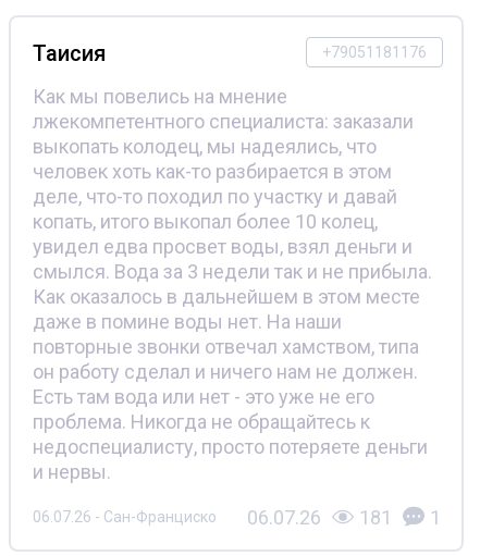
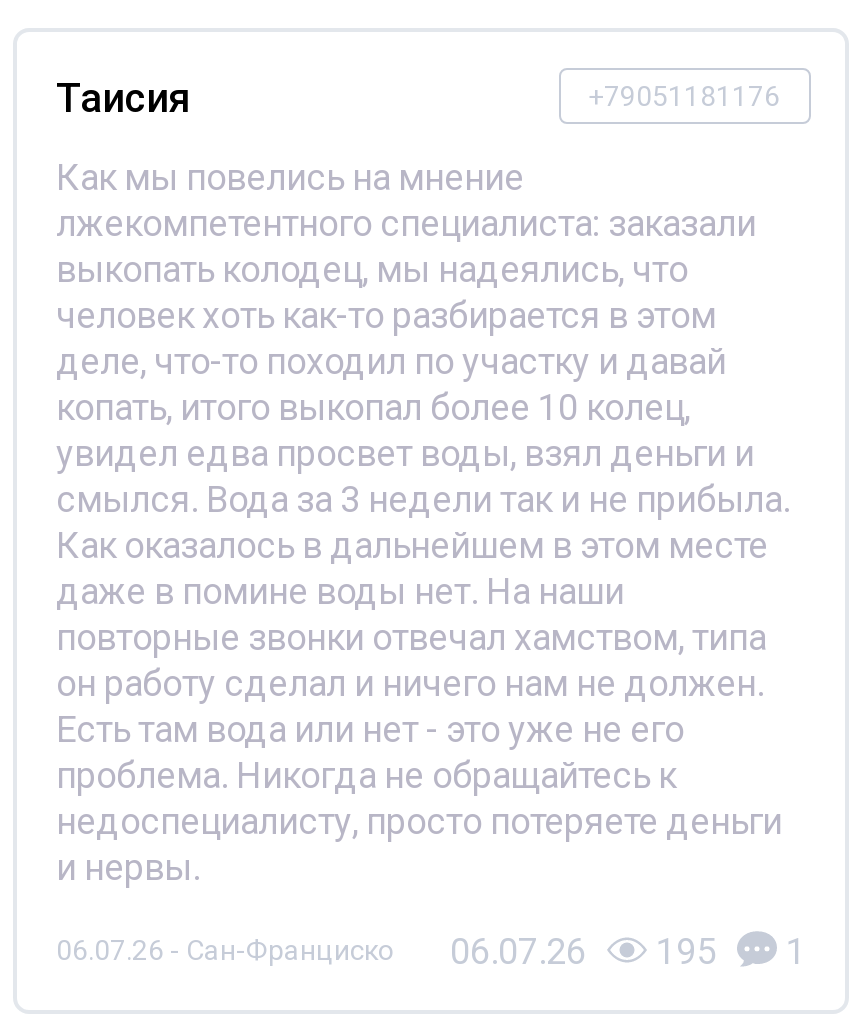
- 06.07.26 - Сан-Франциско 06.07.26 181 1
+ 06.07.26 - Сан-Франциско 06.07.26 195 1
